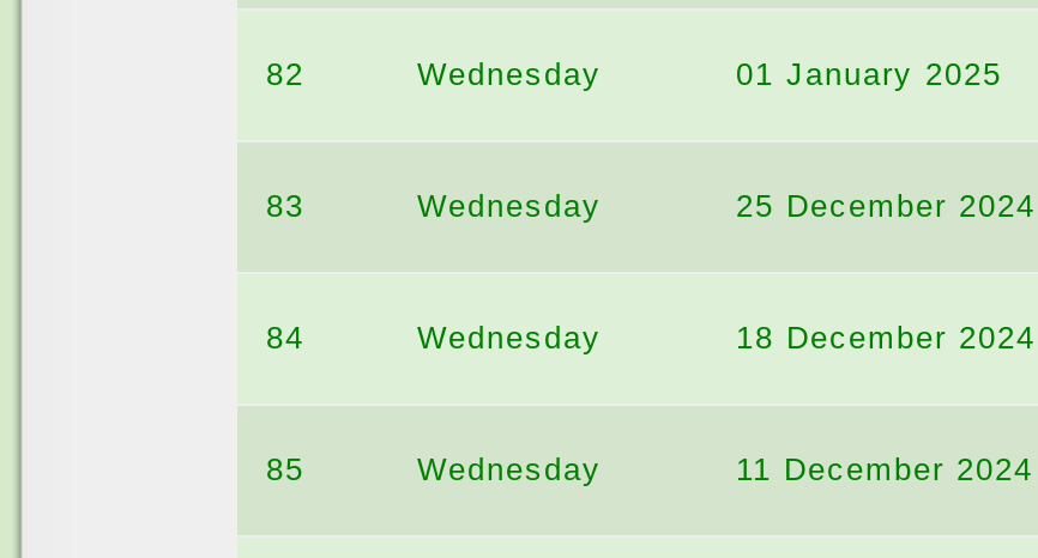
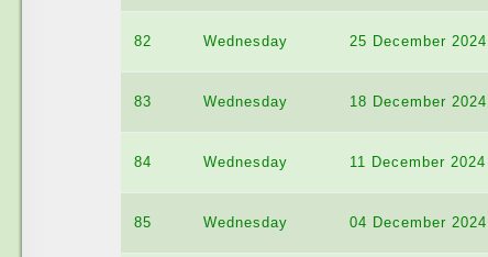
- 01 January 2025
+ 25 December 2024

- 25 December 2024
+ 18 December 2024

- 18 December 2024
+ 11 December 2024

- 11 December 2024
+ 04 December 2024
